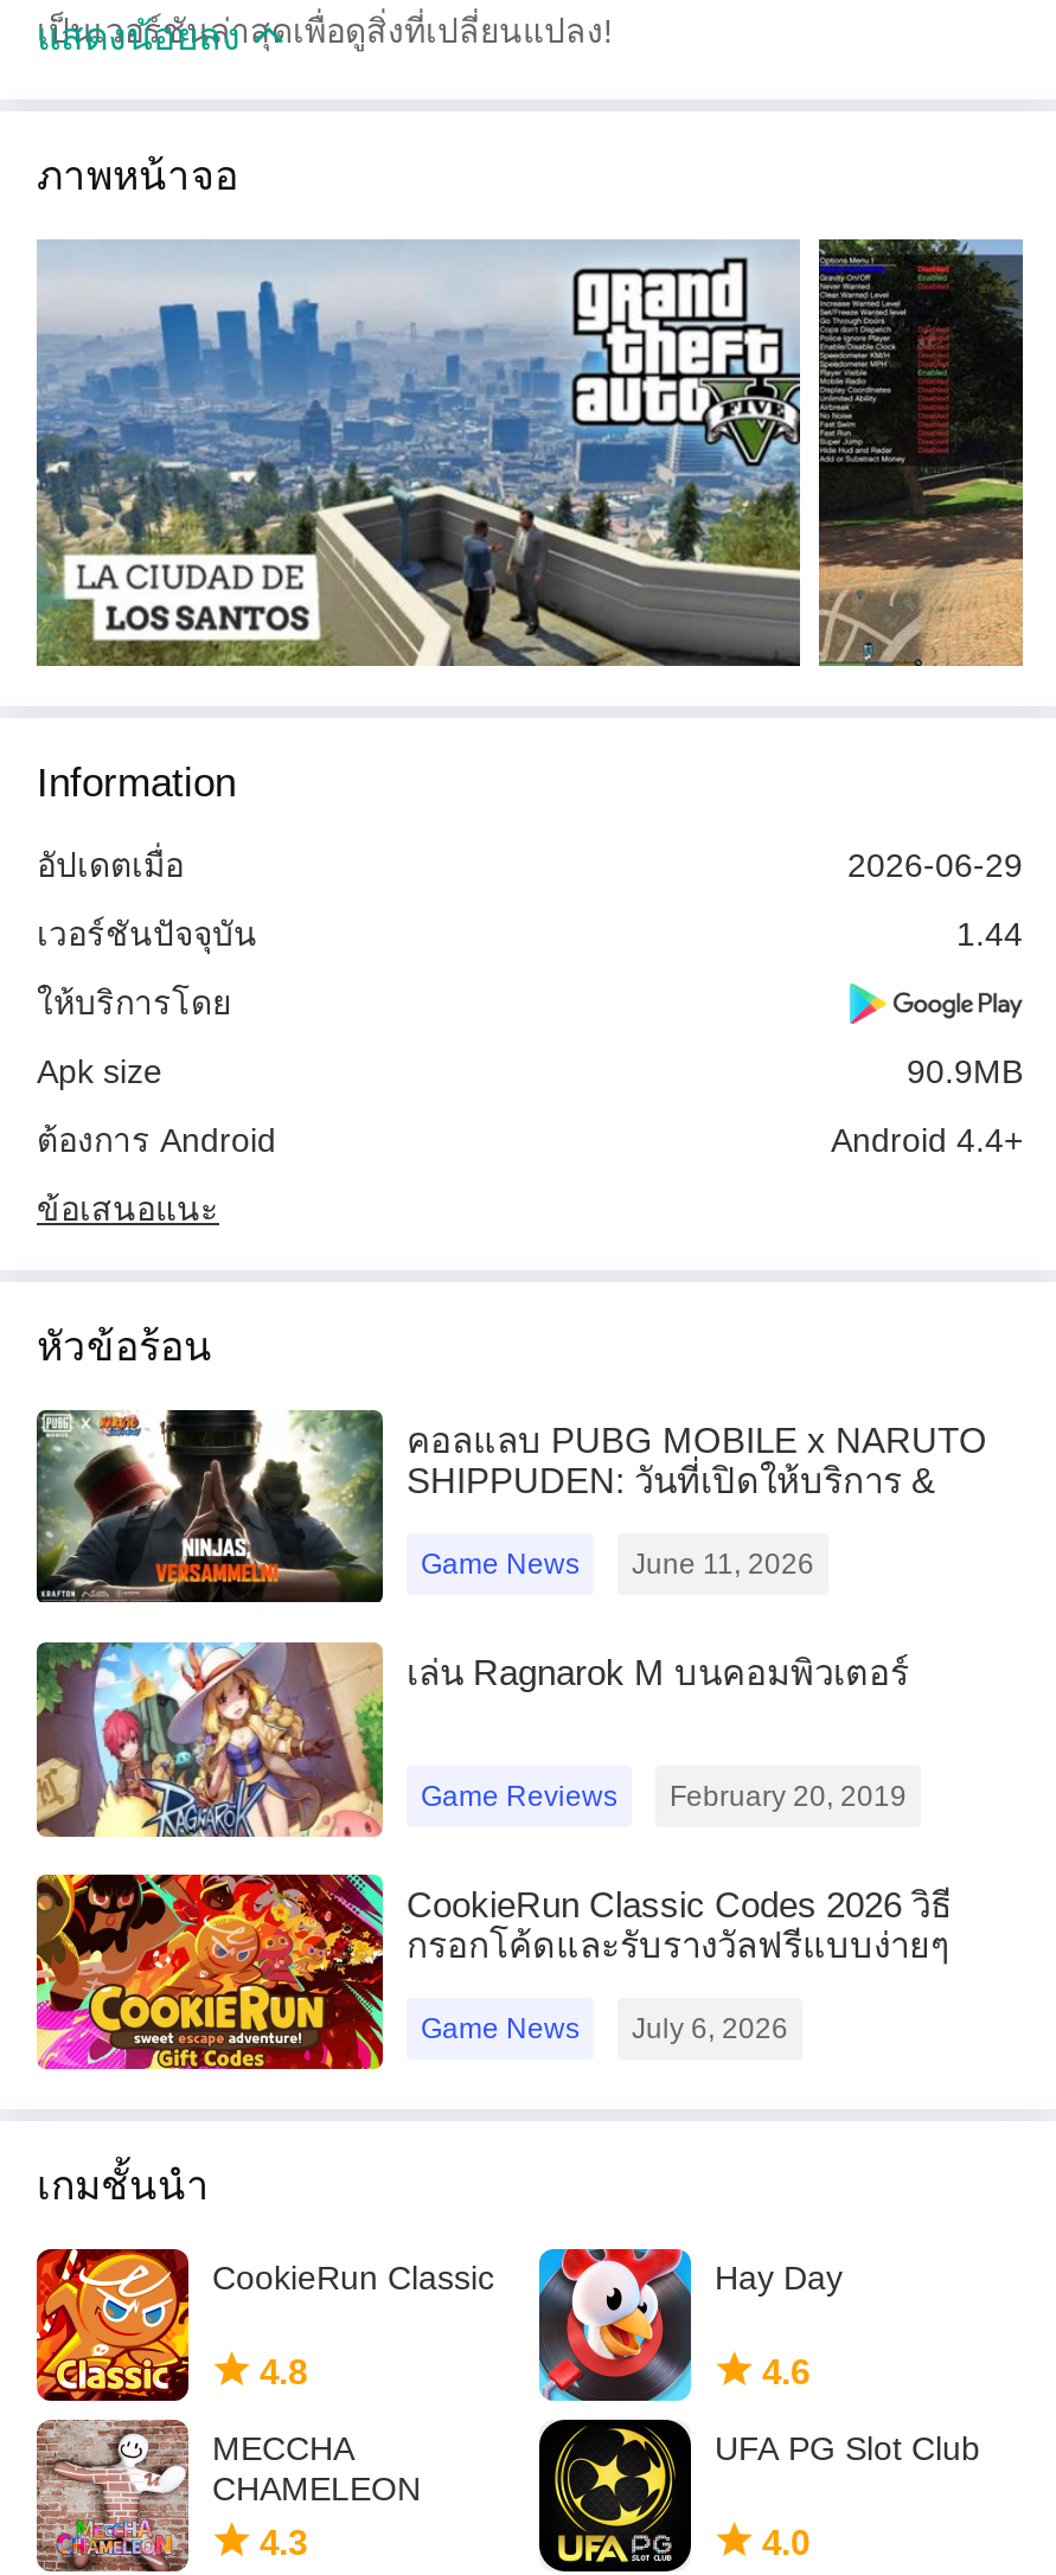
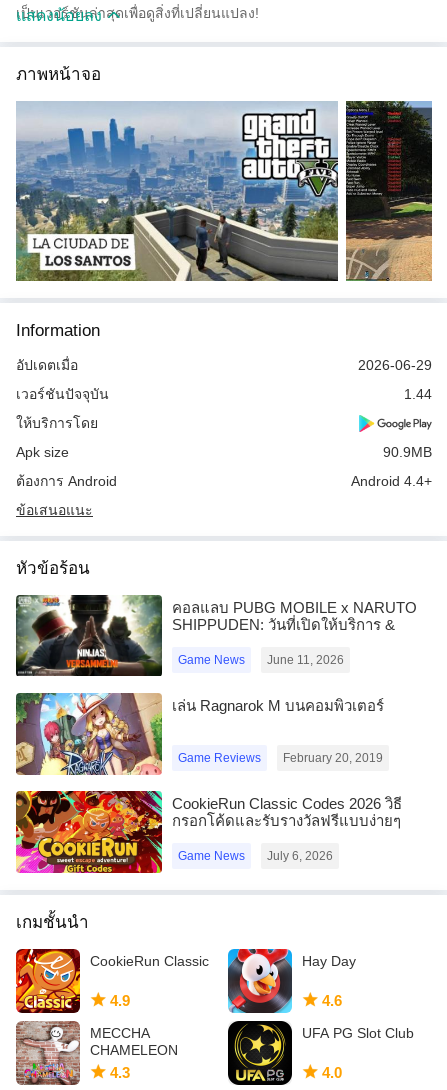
- 4.8
+ 4.9
